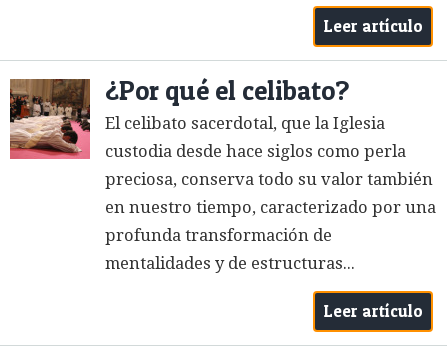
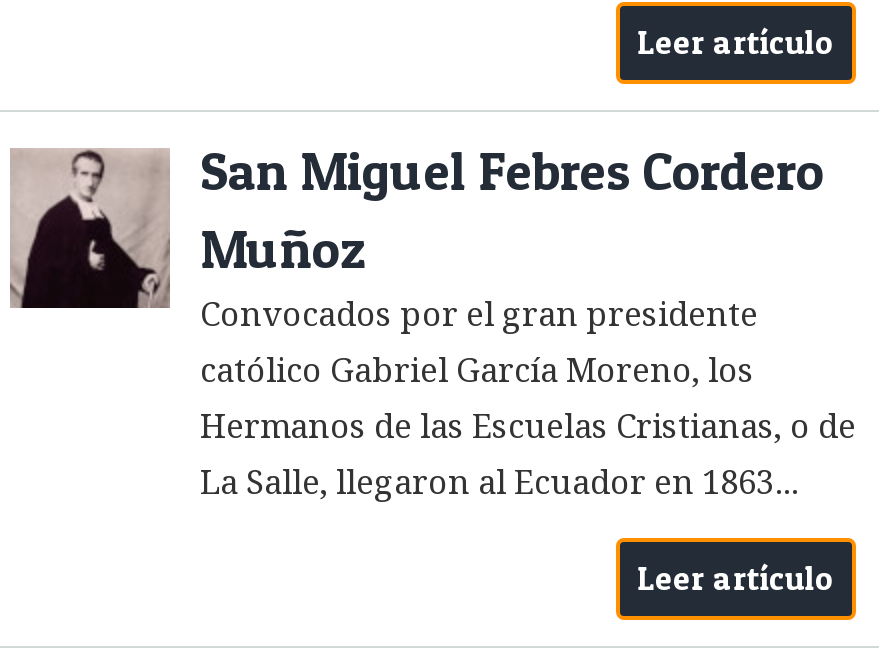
- [image]
- ¿Por qué el celibato?
- El celibato sacerdotal, que la Iglesia
- custodia desde hace siglos como perla
- preciosa, conserva todo su valor también
- en nuestro tiempo, caracterizado por una
- profunda transformación de
- mentalidades y de estructuras...
+ [image]
+ San Miguel Febres Cordero
+ Muñoz
+ Convocados por el gran presidente
+ católico Gabriel García Moreno, los
+ Hermanos de las Escuelas Cristianas, o de
+ La Salle, llegaron al Ecuador en 1863...
